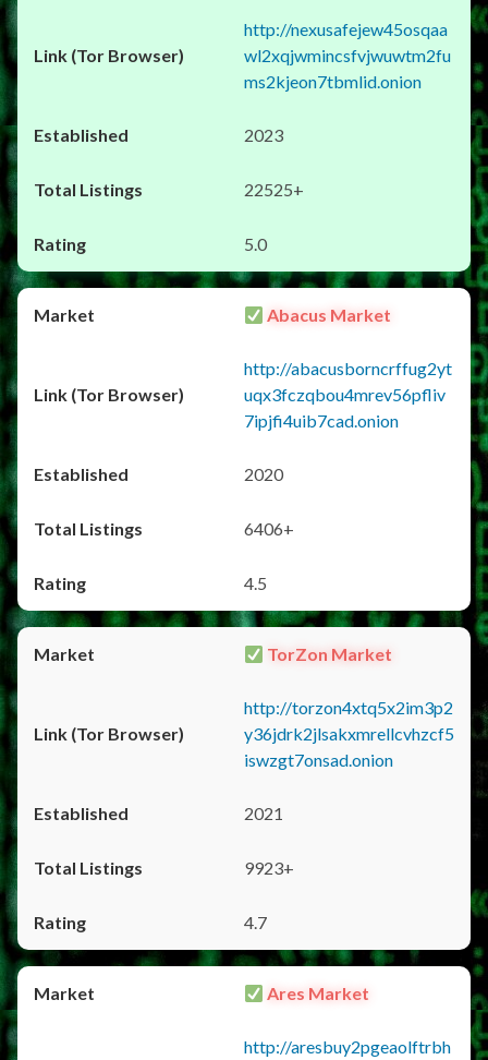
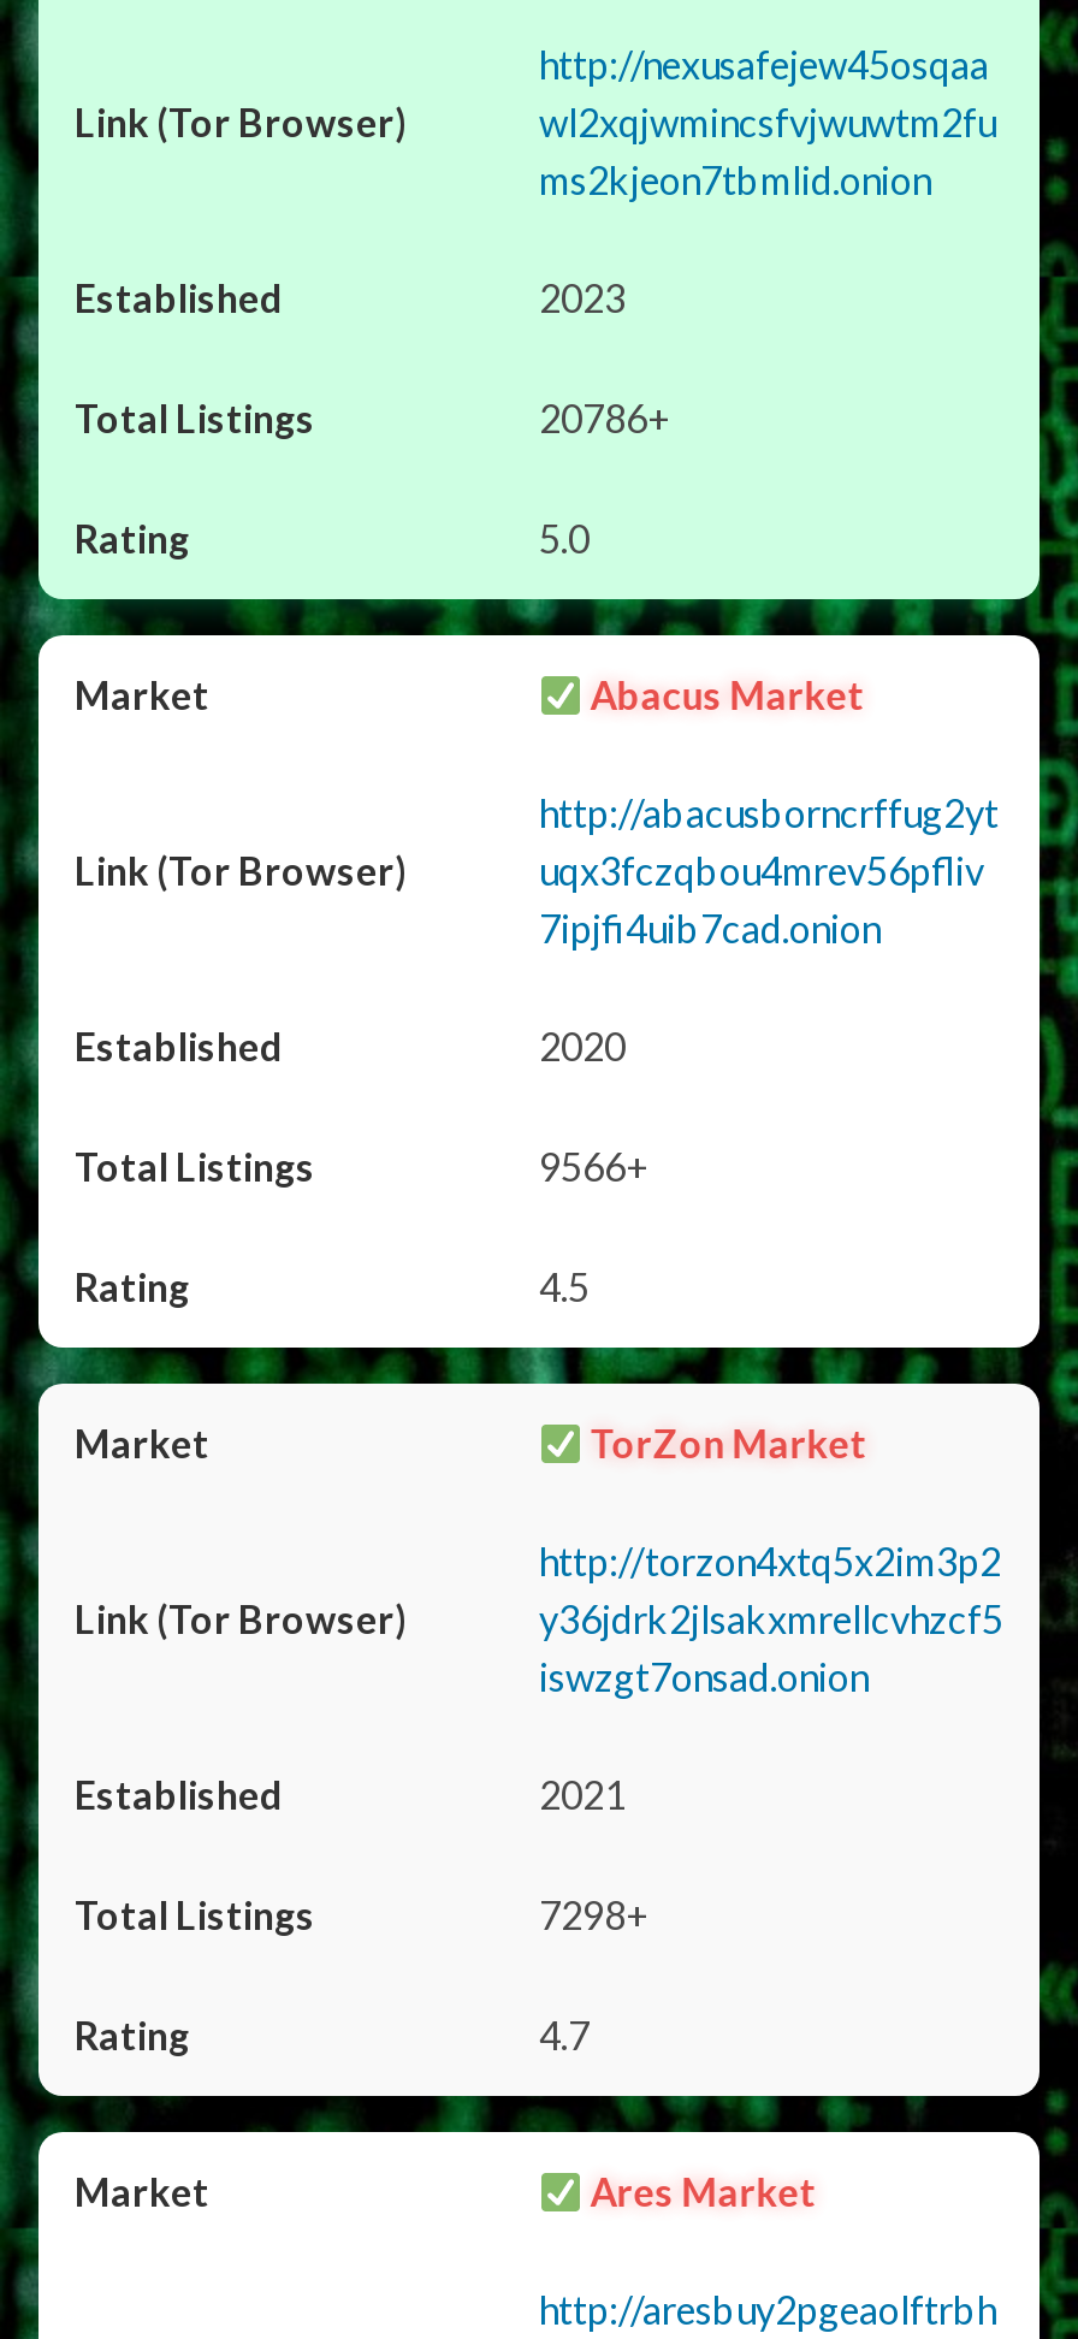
- 22525+
+ 20786+

- 6406+
+ 9566+

- 9923+
+ 7298+
